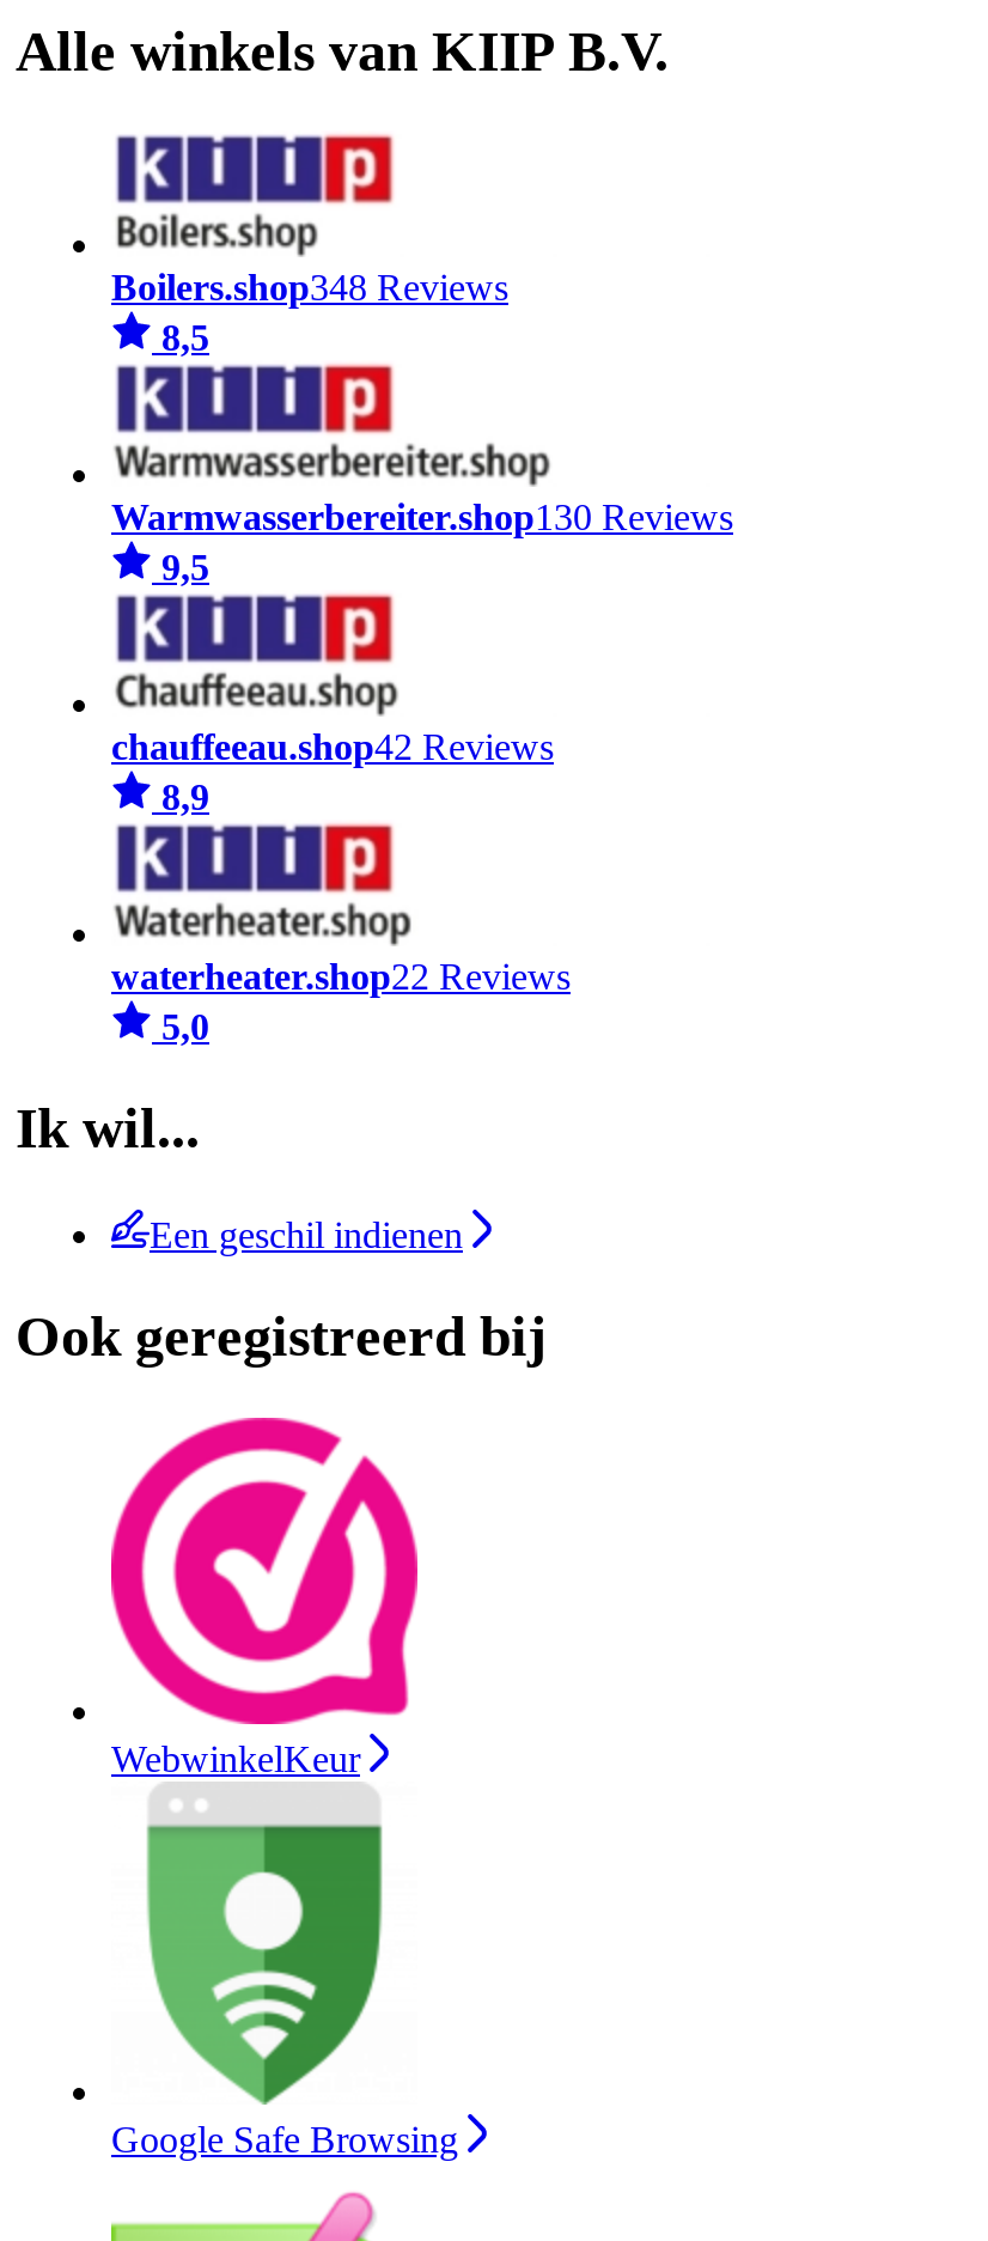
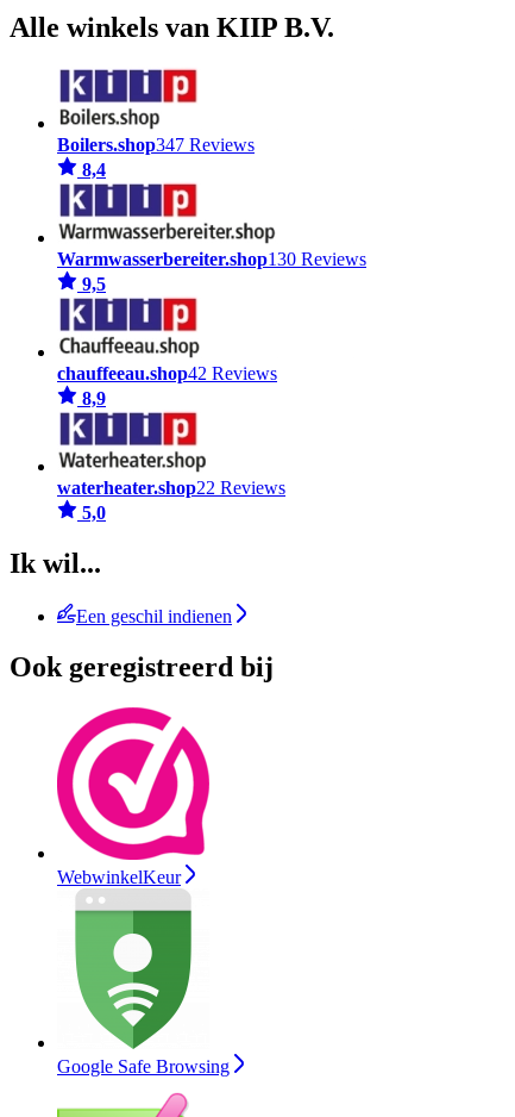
- Boilers.shop348 Reviews
+ Boilers.shop347 Reviews

- 8,5
+ 8,4
